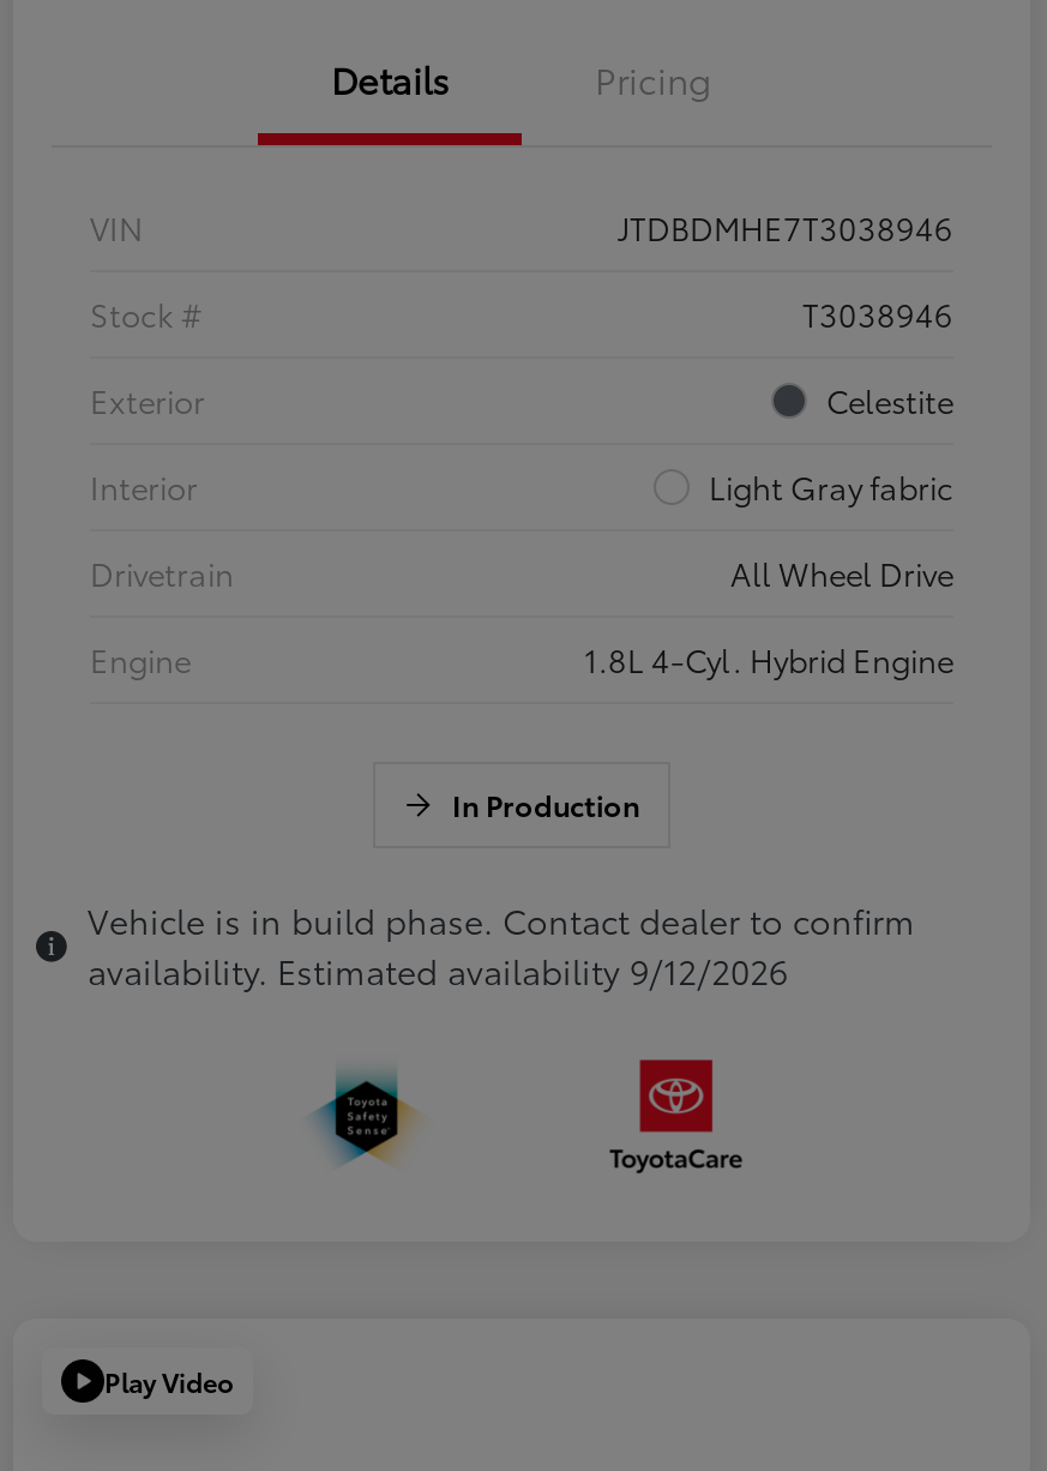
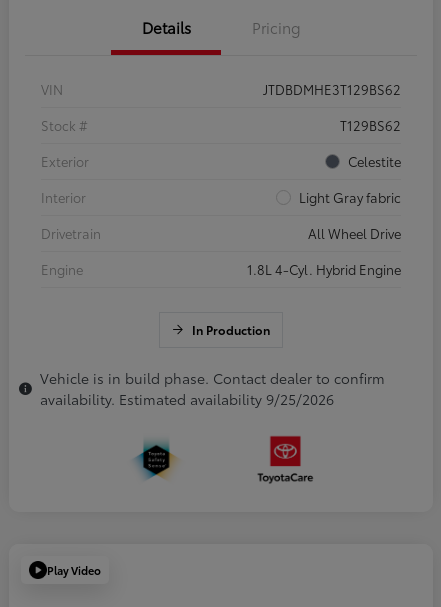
- JTDBDMHE7T3038946
+ JTDBDMHE3T129BS62

- T3038946
+ T129BS62

- availability. Estimated availability 9/12/2026
+ availability. Estimated availability 9/25/2026
